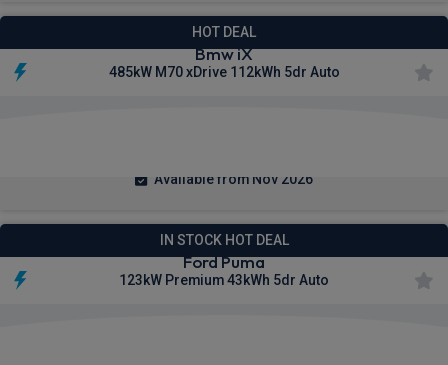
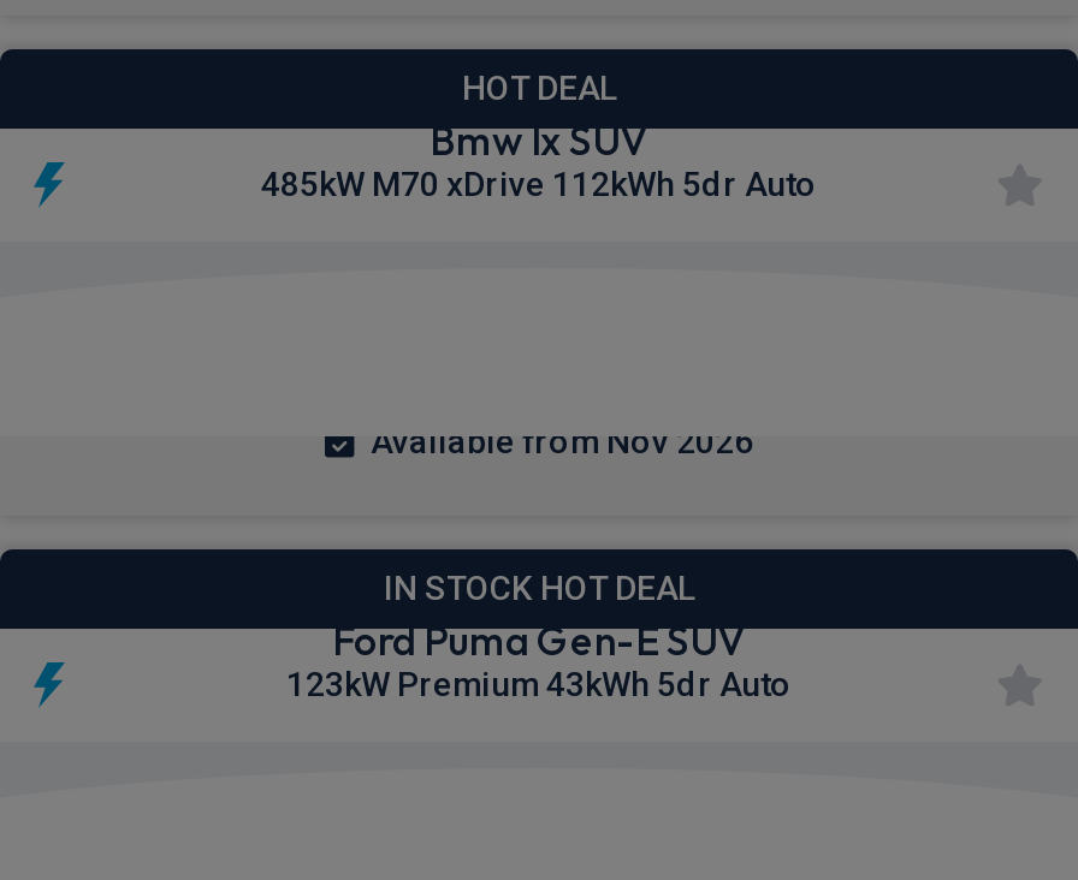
- Bmw iX
+ Bmw Ix SUV

- Ford Puma
+ Ford Puma Gen-E SUV
